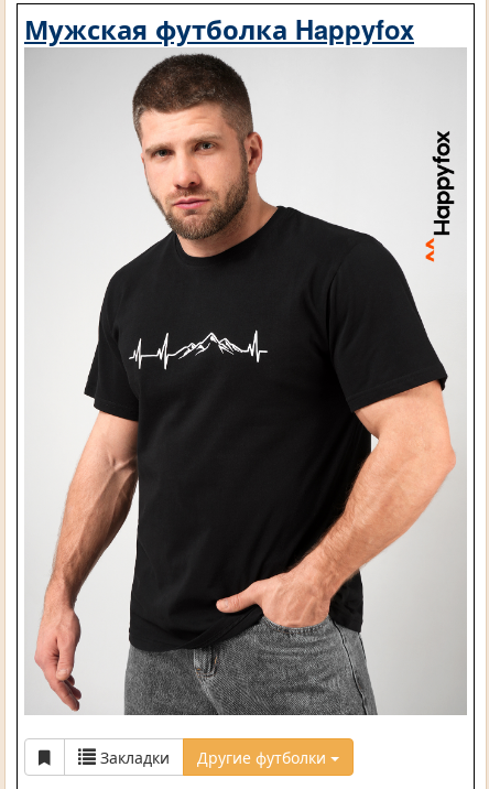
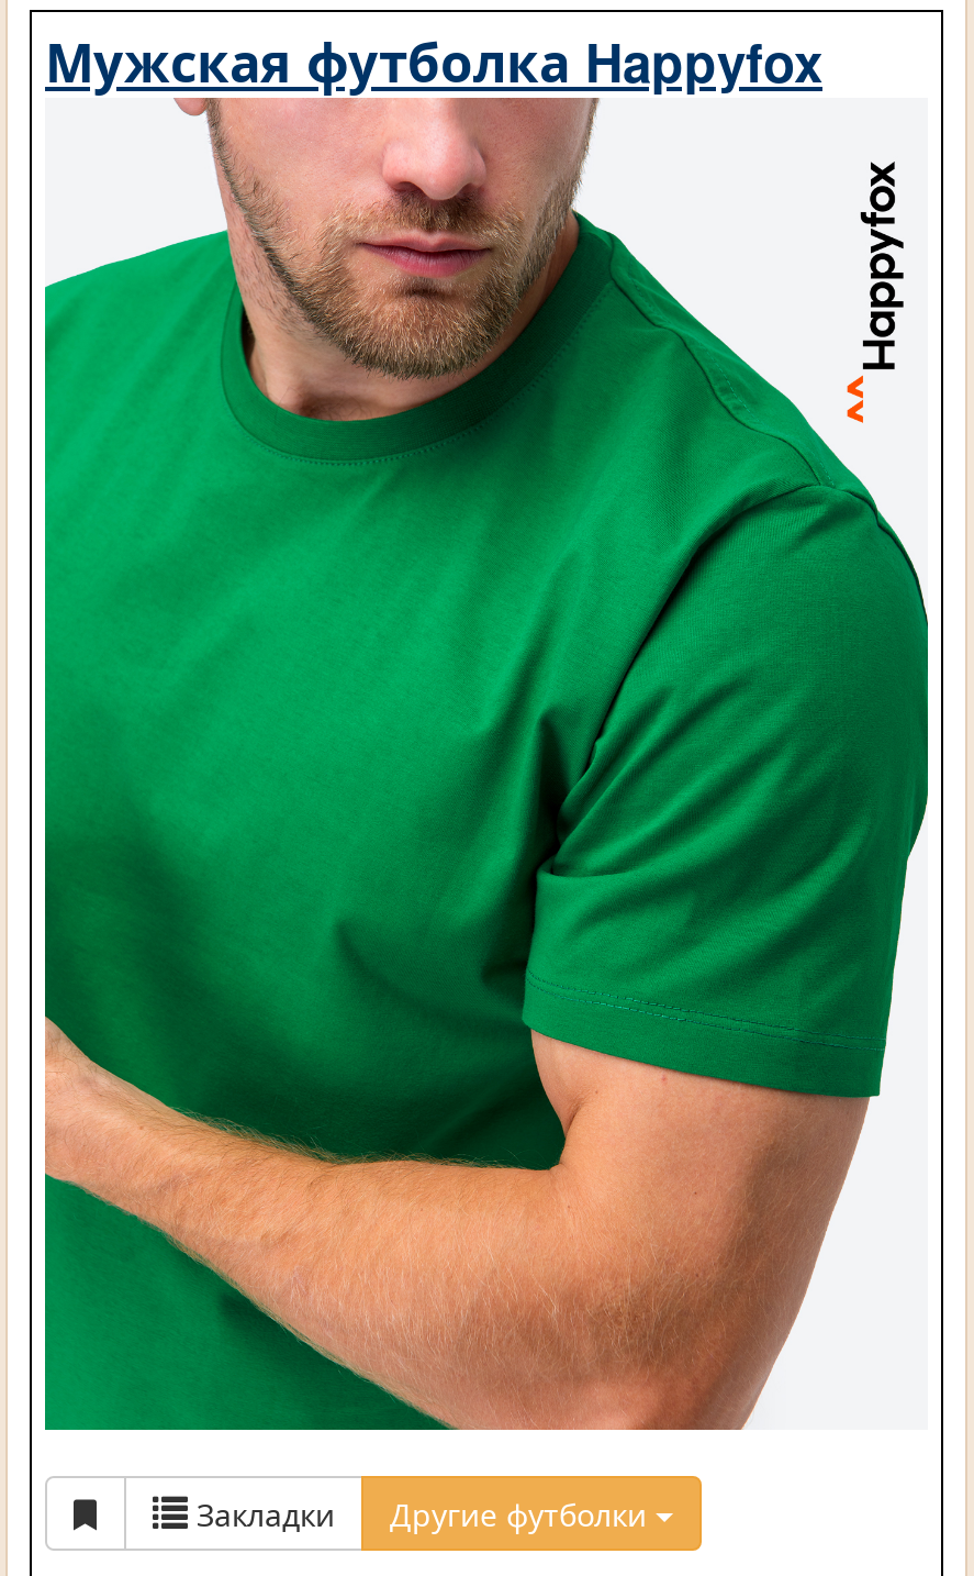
- [image]
+ [image]
